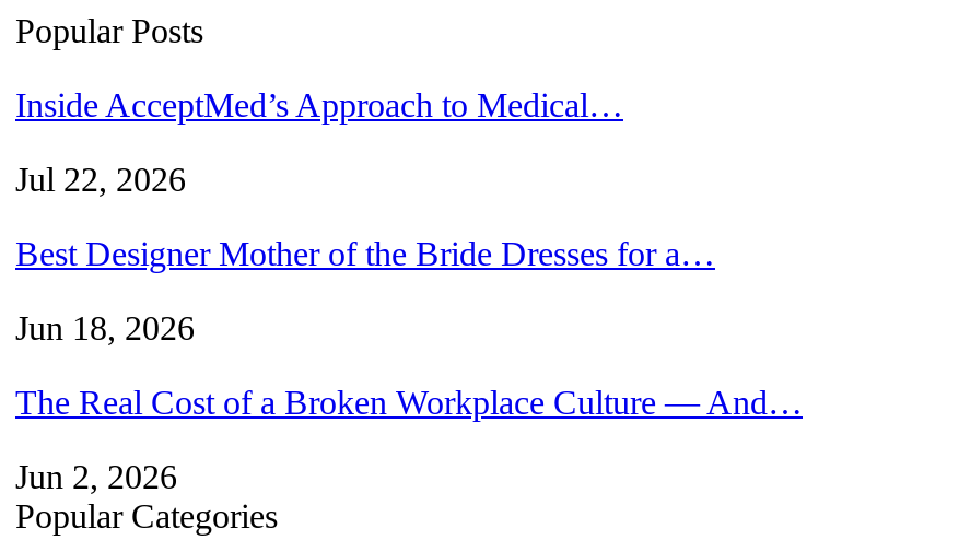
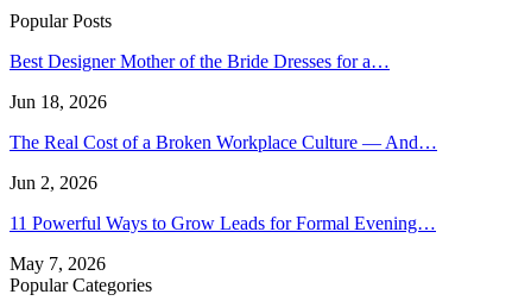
- Inside AcceptMed’s Approach to Medical…
- Jul 22, 2026

moved up: Best Designer Mother of the Bride Dresses for a… | Jun 18, 2026 | The Real Cost of a Broken Workplace Culture — And… | Jun 2, 2026

+ 11 Powerful Ways to Grow Leads for Formal Evening…
+ May 7, 2026
